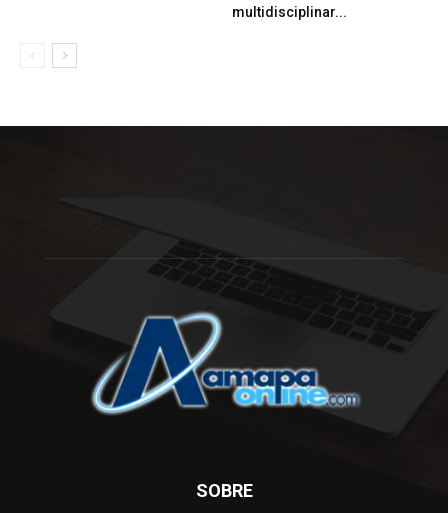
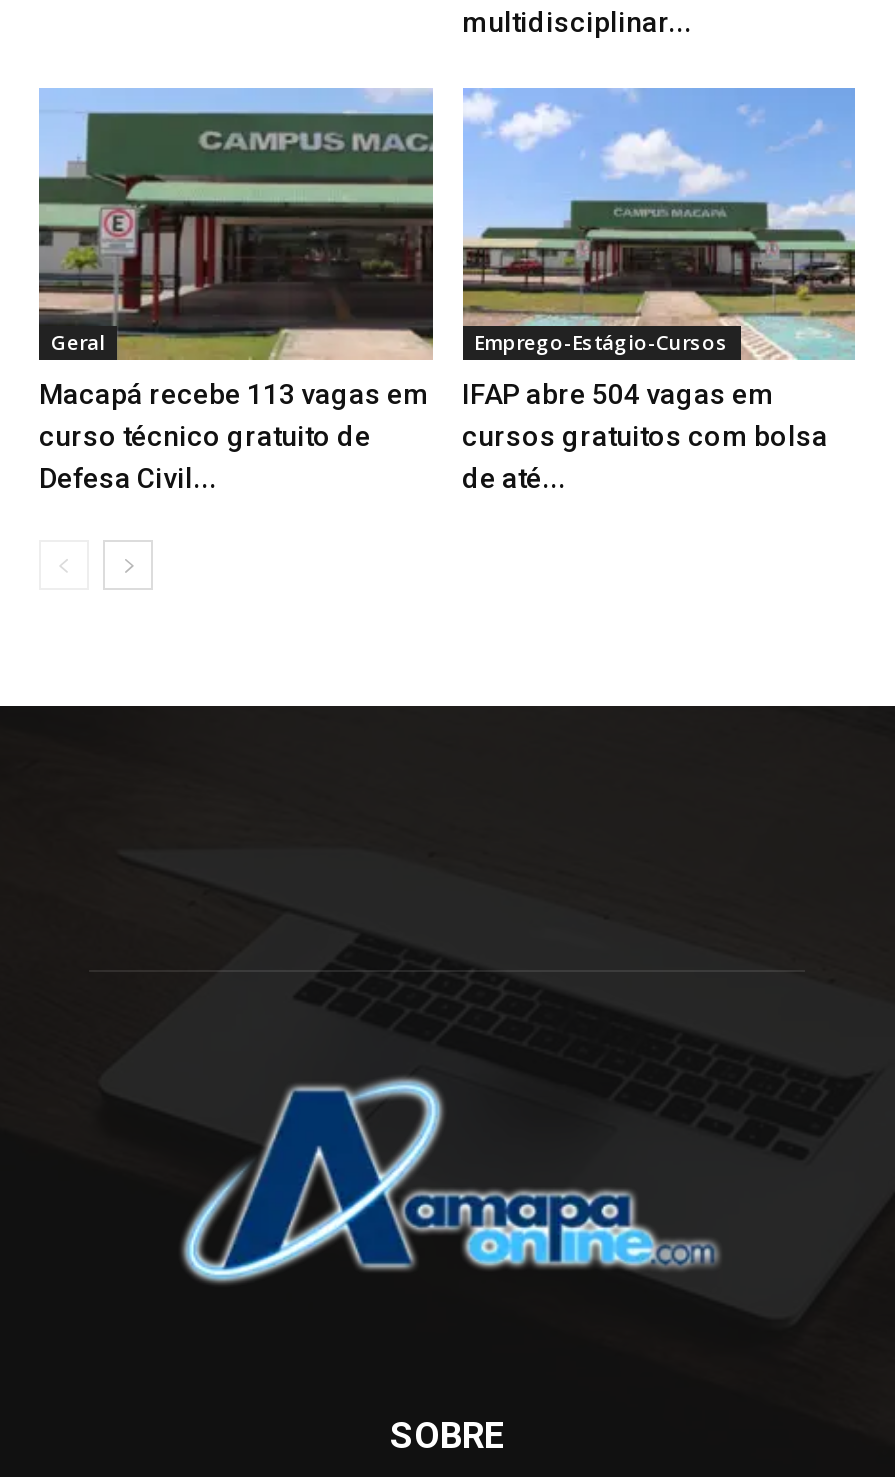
+ [image]
+ Geral
+ Macapá recebe 113 vagas em
+ curso técnico gratuito de
+ Defesa Civil...

+ [image]
+ Emprego-Estágio-Cursos
+ IFAP abre 504 vagas em
+ cursos gratuitos com bolsa
+ de até...
